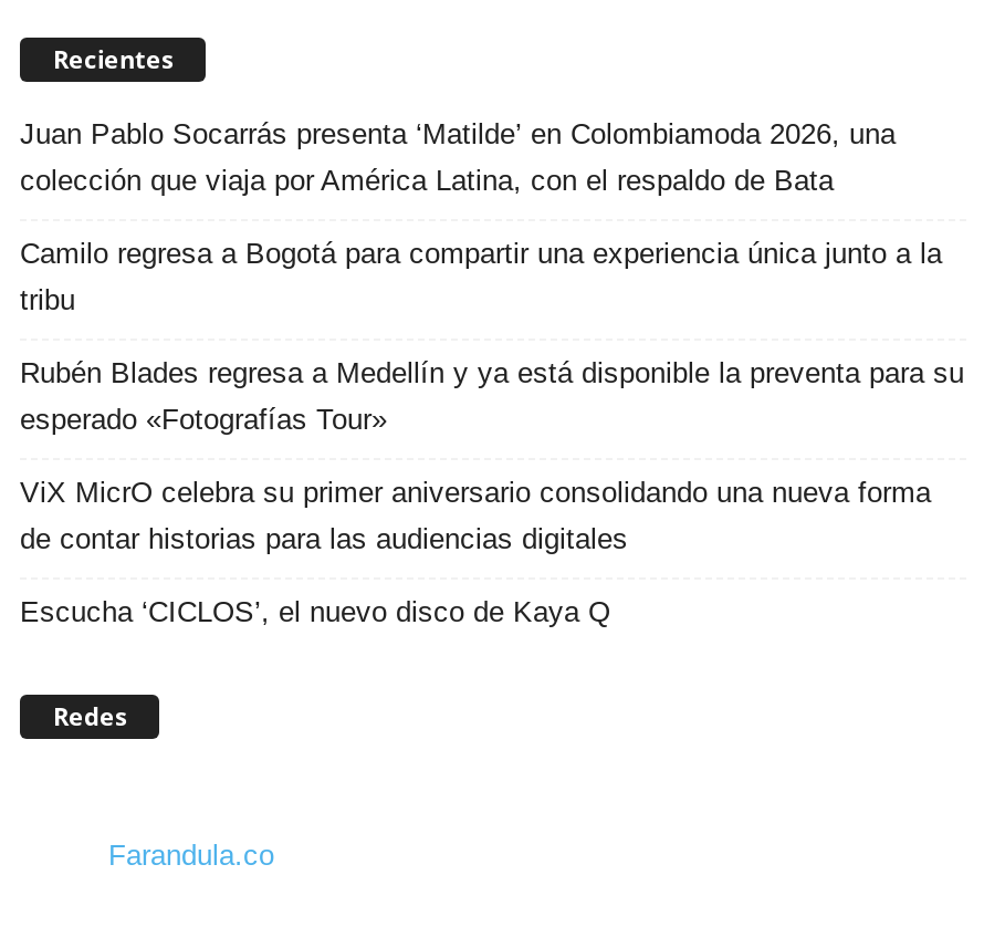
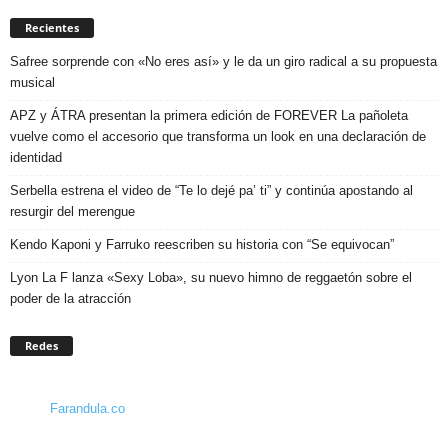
- Juan Pablo Socarrás presenta ‘Matilde’ en Colombiamoda 2026, una
- colección que viaja por América Latina, con el respaldo de Bata
+ Safree sorprende con «No eres así» y le da un giro radical a su propuesta
+ musical

- Camilo regresa a Bogotá para compartir una experiencia única junto a la
- tribu
+ APZ y ÁTRA presentan la primera edición de FOREVER La pañoleta
+ vuelve como el accesorio que transforma un look en una declaración de
+ identidad

- Rubén Blades regresa a Medellín y ya está disponible la preventa para su
- esperado «Fotografías Tour»
+ Serbella estrena el video de “Te lo dejé pa’ ti” y continúa apostando al
+ resurgir del merengue

- ViX MicrO celebra su primer aniversario consolidando una nueva forma
- de contar historias para las audiencias digitales
+ Kendo Kaponi y Farruko reescriben su historia con “Se equivocan”

- Escucha ‘CICLOS’, el nuevo disco de Kaya Q
+ Lyon La F lanza «Sexy Loba», su nuevo himno de reggaetón sobre el
+ poder de la atracción
